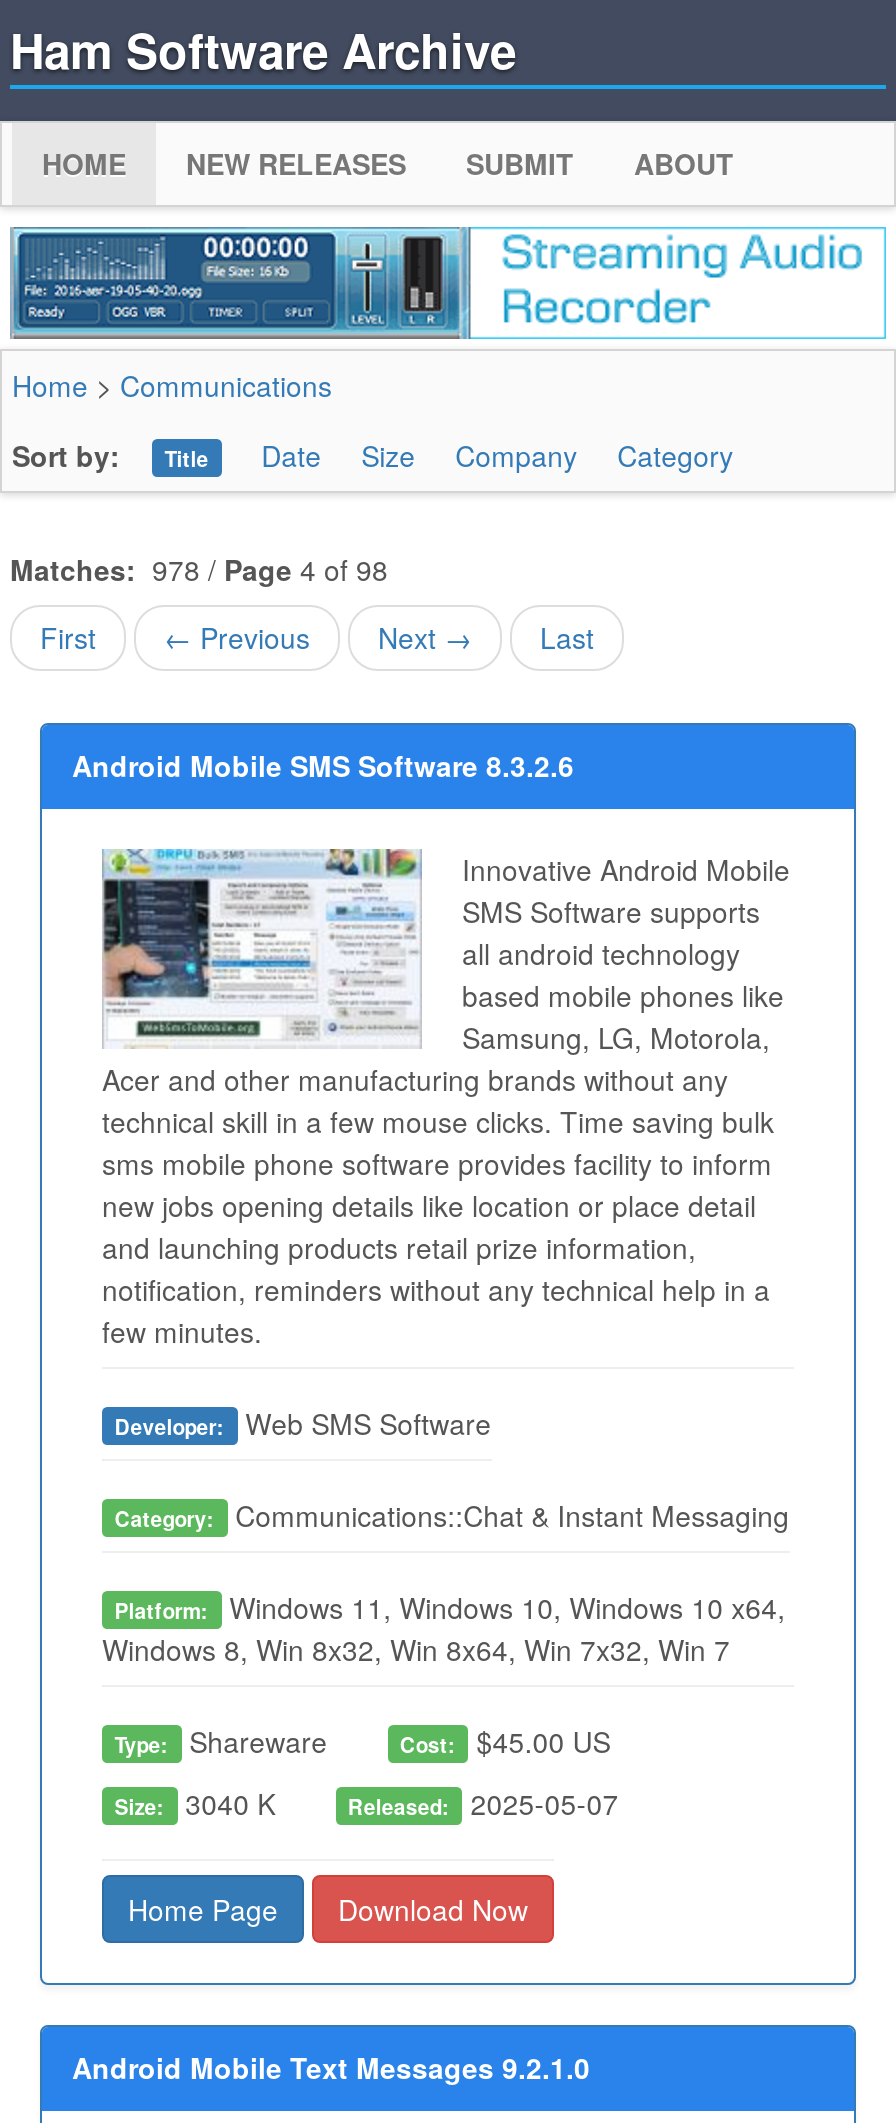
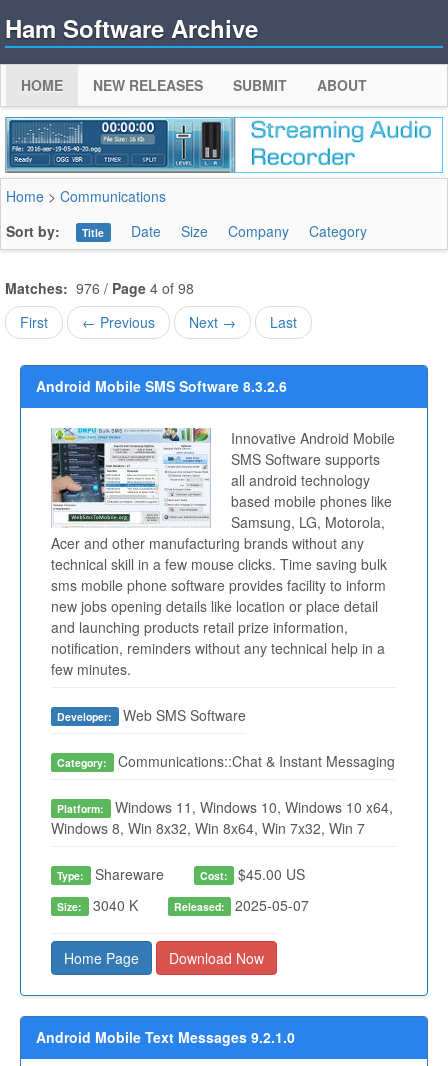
- Matches: 978 / Page 4 of 98
+ Matches: 976 / Page 4 of 98
